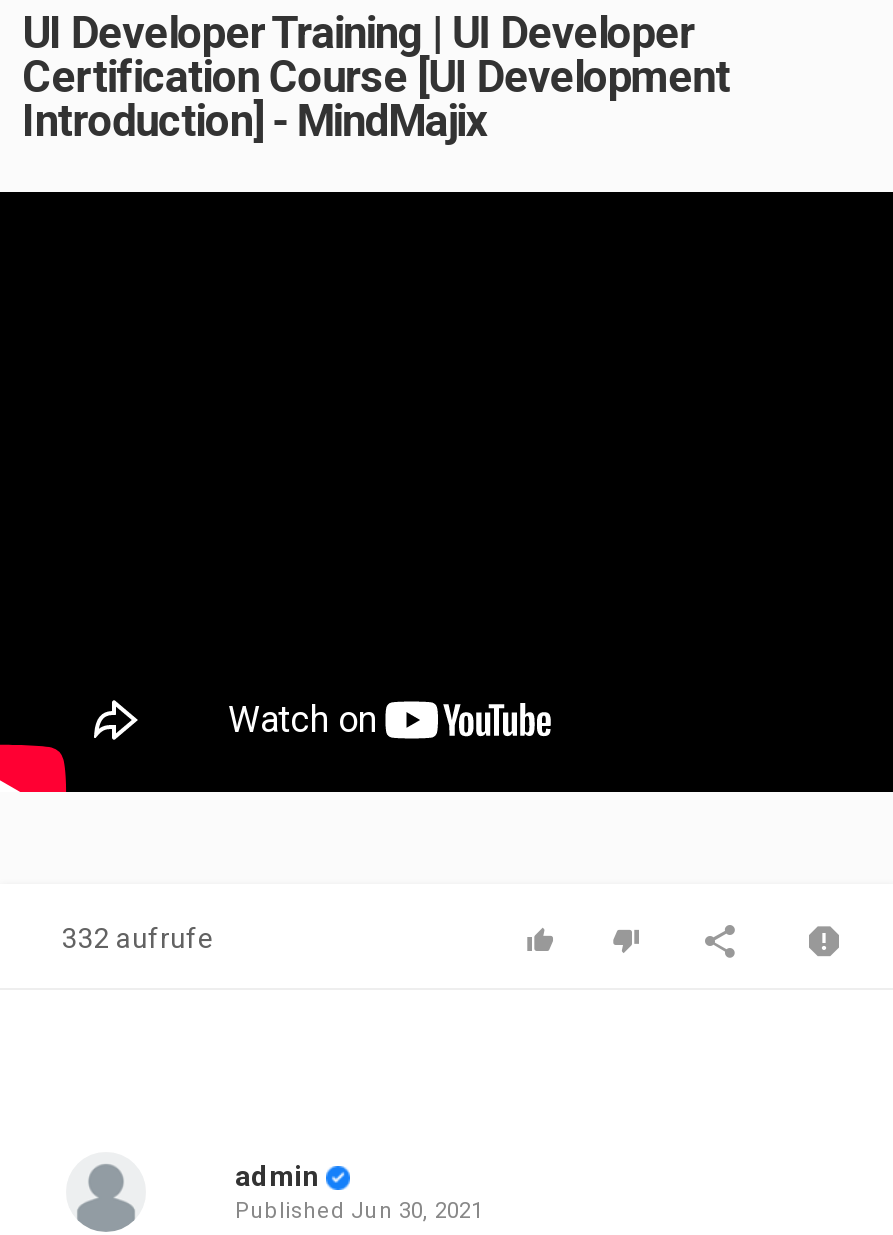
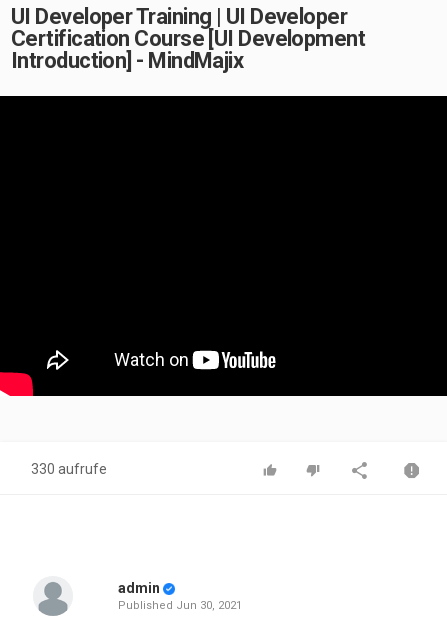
- 332 aufrufe
+ 330 aufrufe
